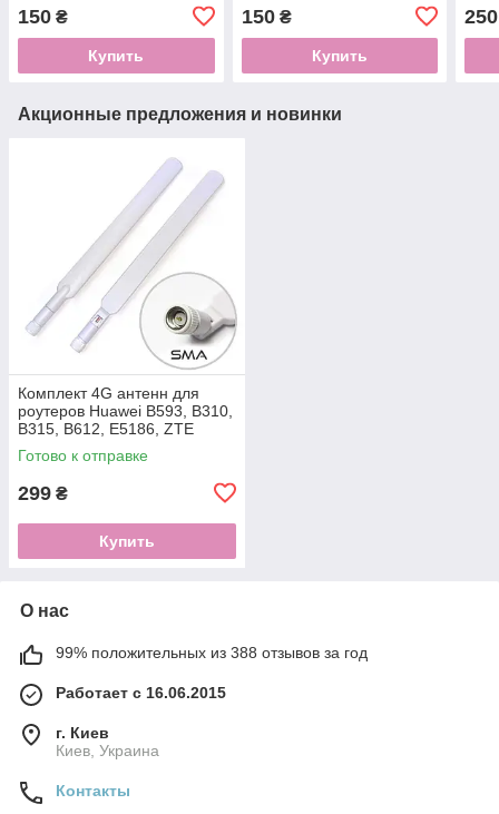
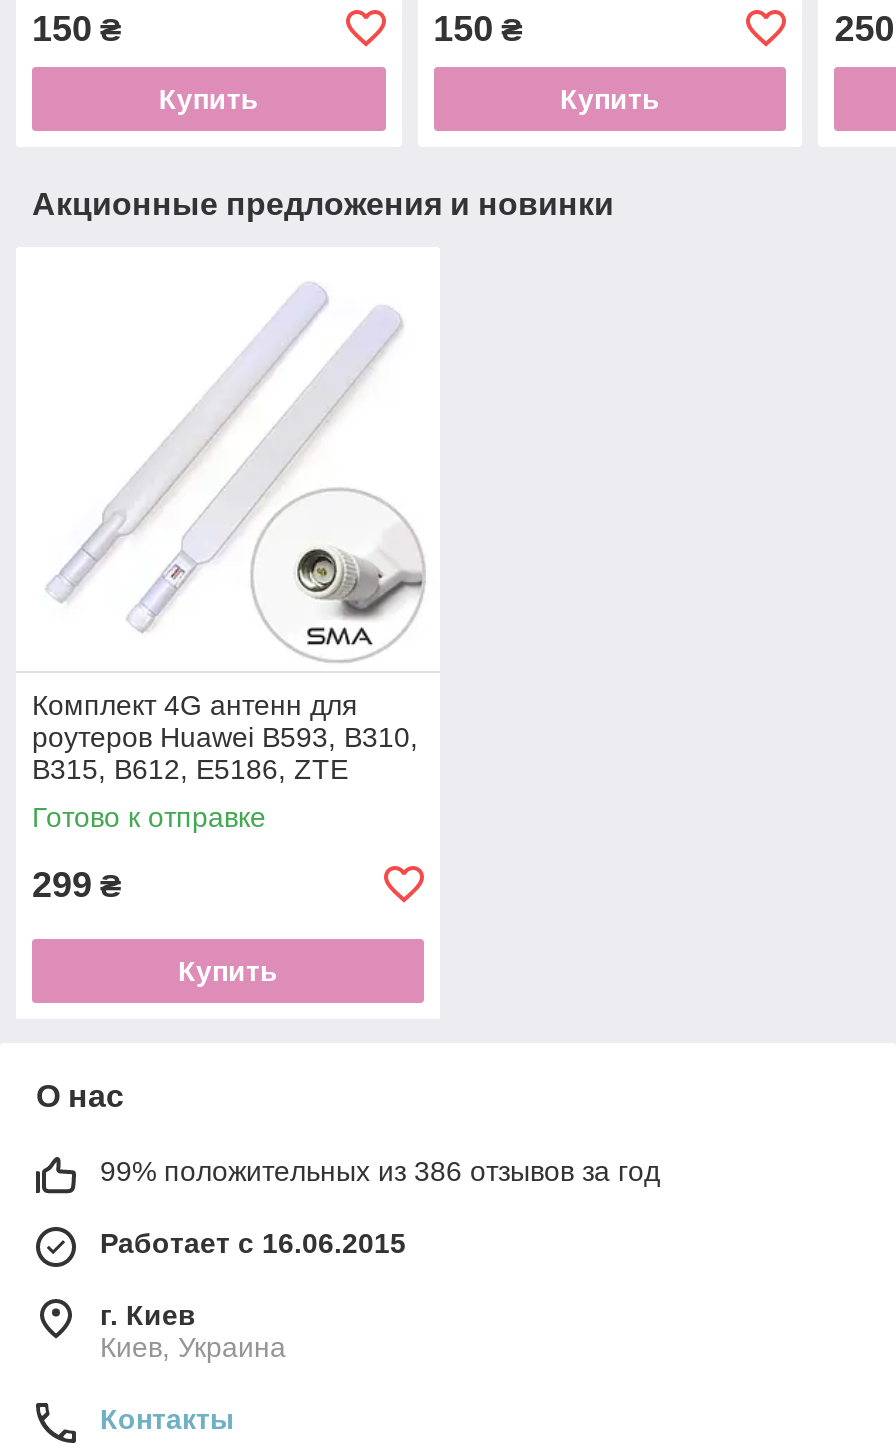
- 99% положительных из 388 отзывов за год
+ 99% положительных из 386 отзывов за год
